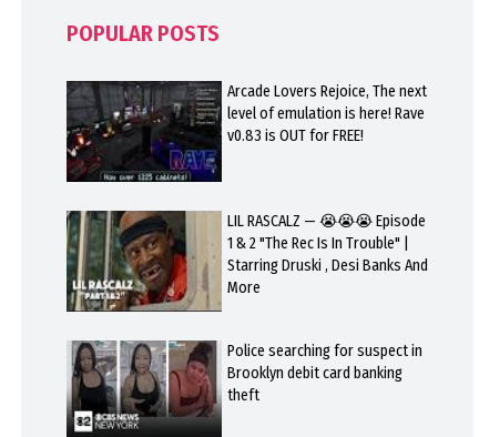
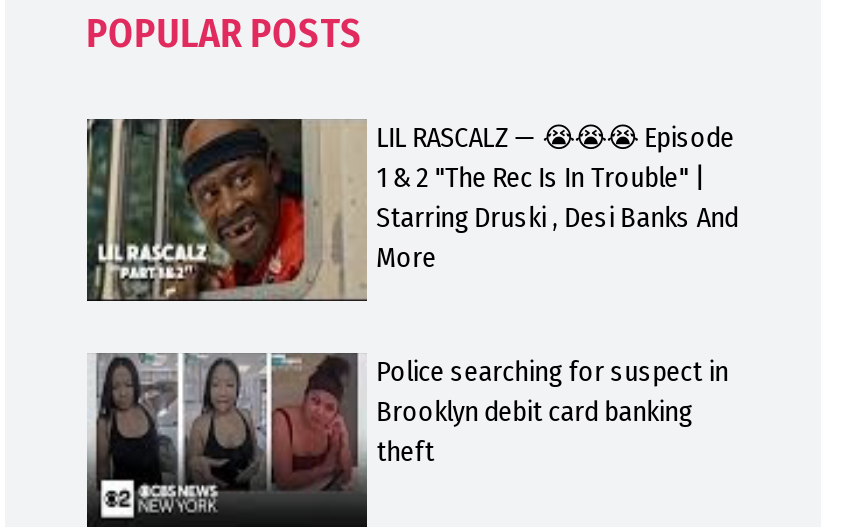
- [image]
- Arcade Lovers Rejoice, The next
- level of emulation is here! Rave
- v0.83 is OUT for FREE!
